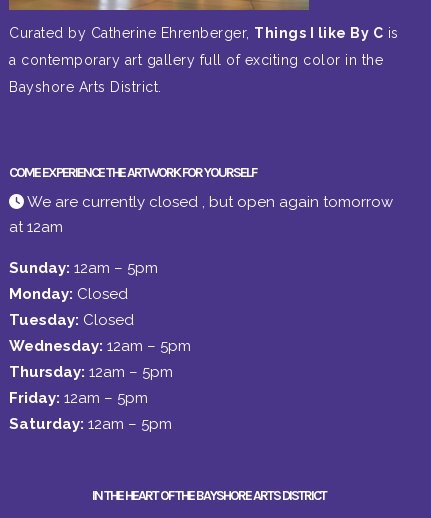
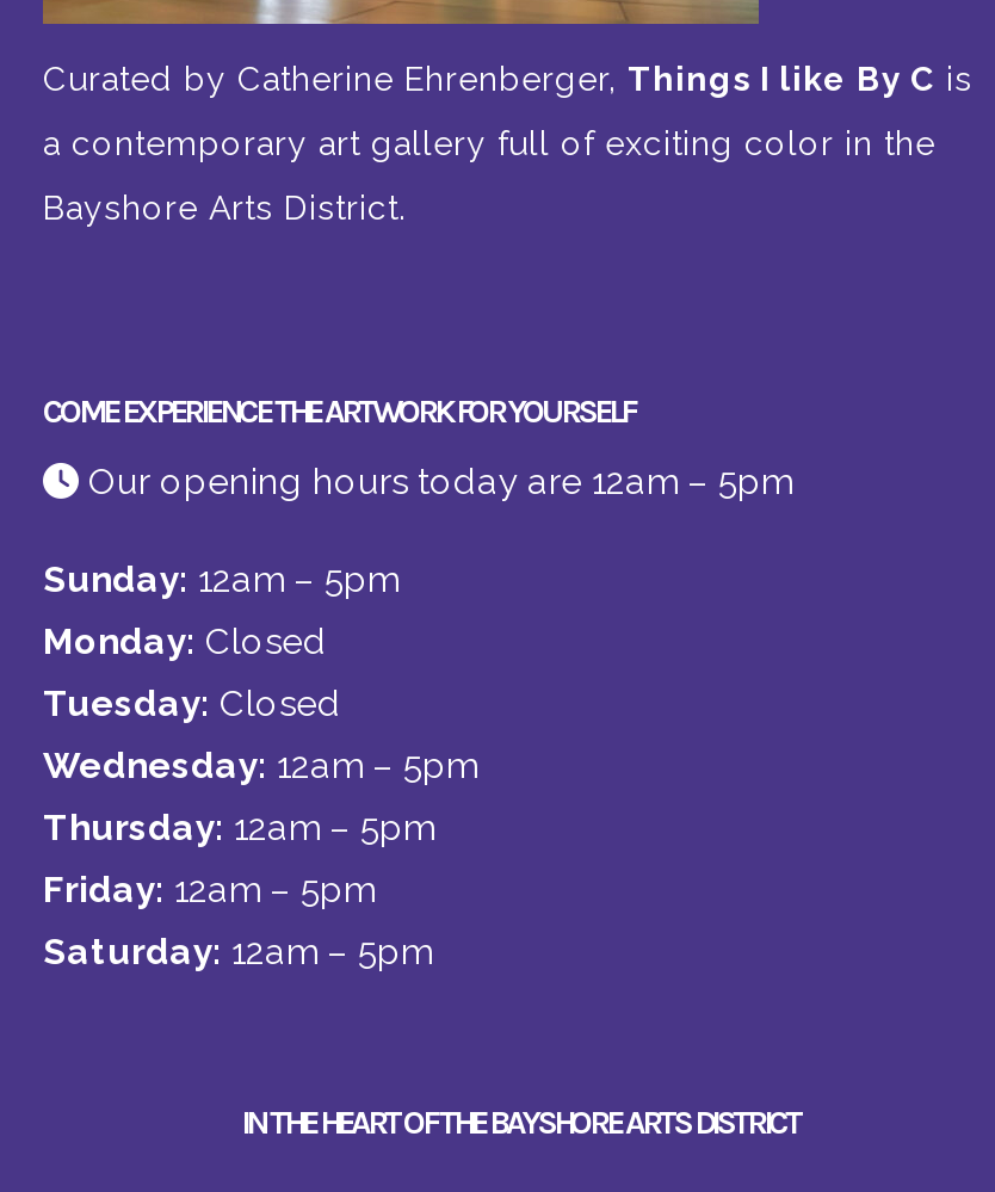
- We are currently closed , but open again tomorrow
- at 12am
+ Our opening hours today are 12am – 5pm
